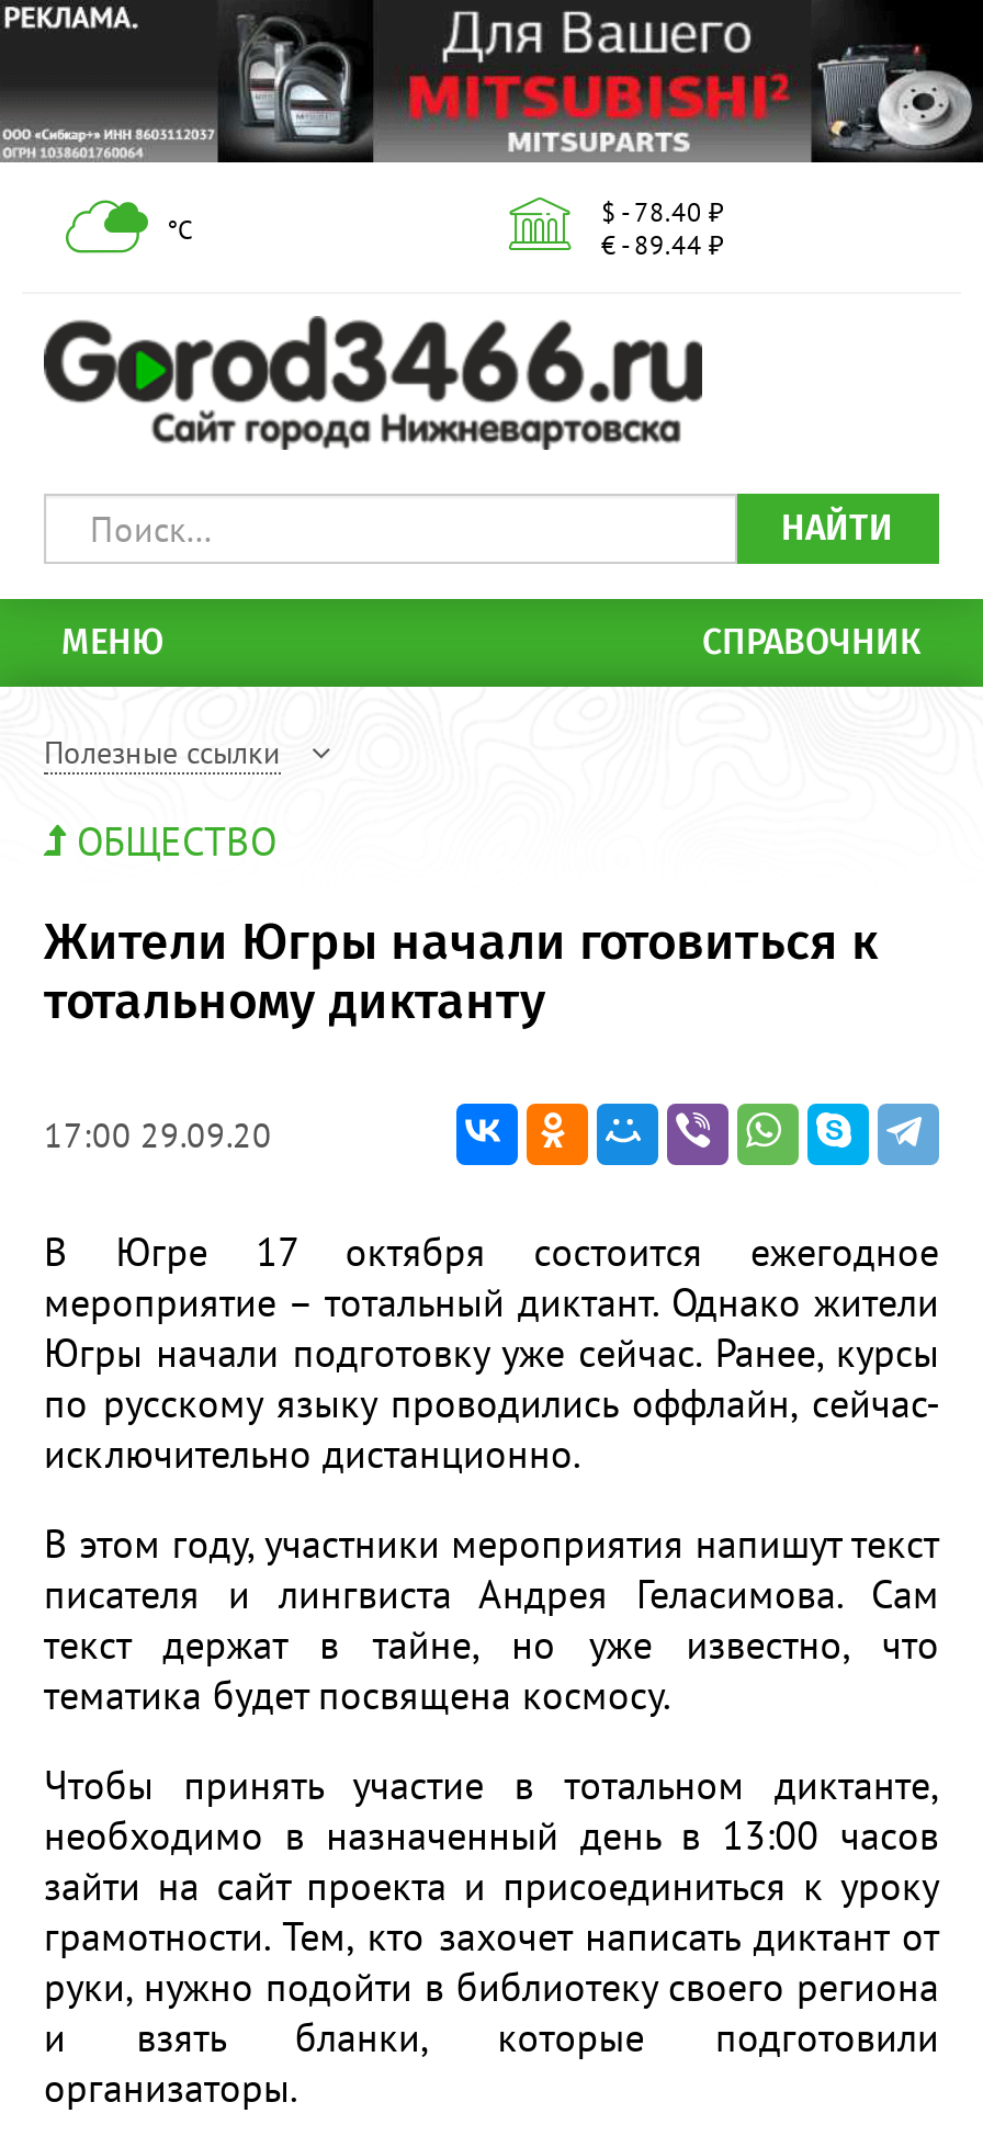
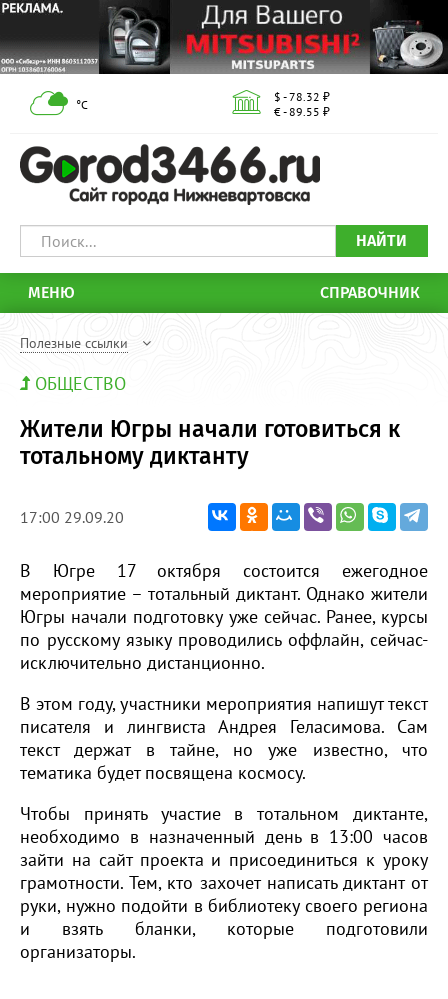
- $ - 78.40 ₽
+ $ - 78.32 ₽

- € - 89.44 ₽
+ € - 89.55 ₽
